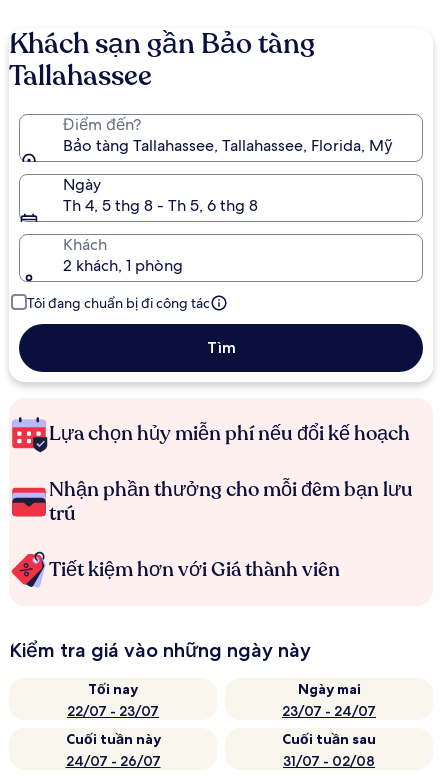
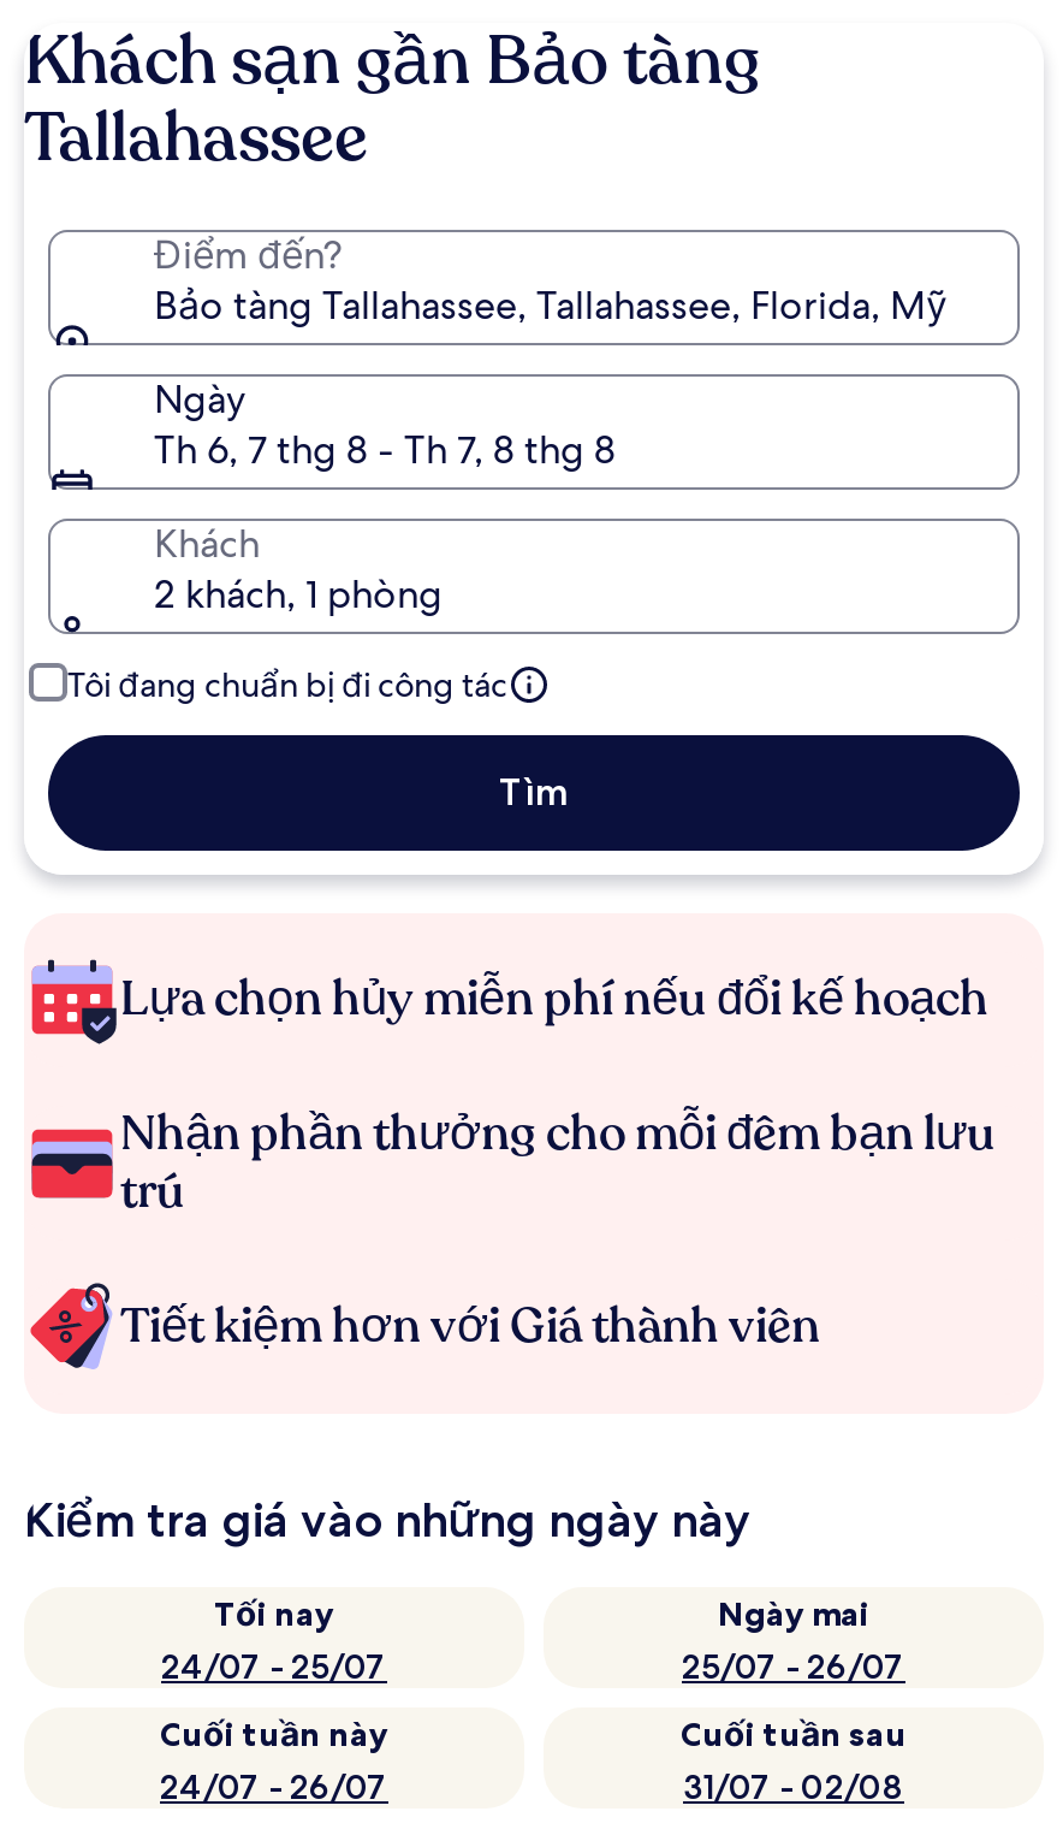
- Th 4, 5 thg 8 - Th 5, 6 thg 8
+ Th 6, 7 thg 8 - Th 7, 8 thg 8

- 22/07 - 23/07
+ 24/07 - 25/07

- 23/07 - 24/07
+ 25/07 - 26/07
